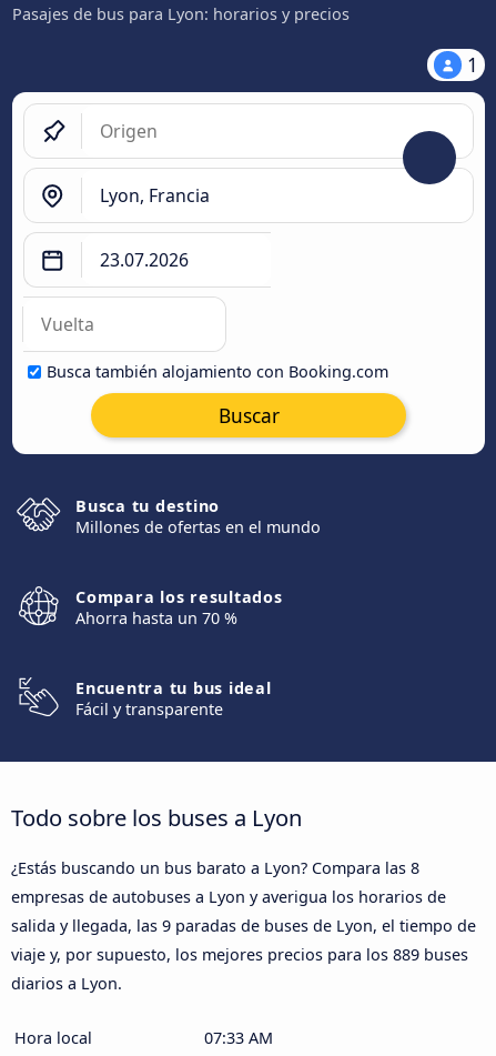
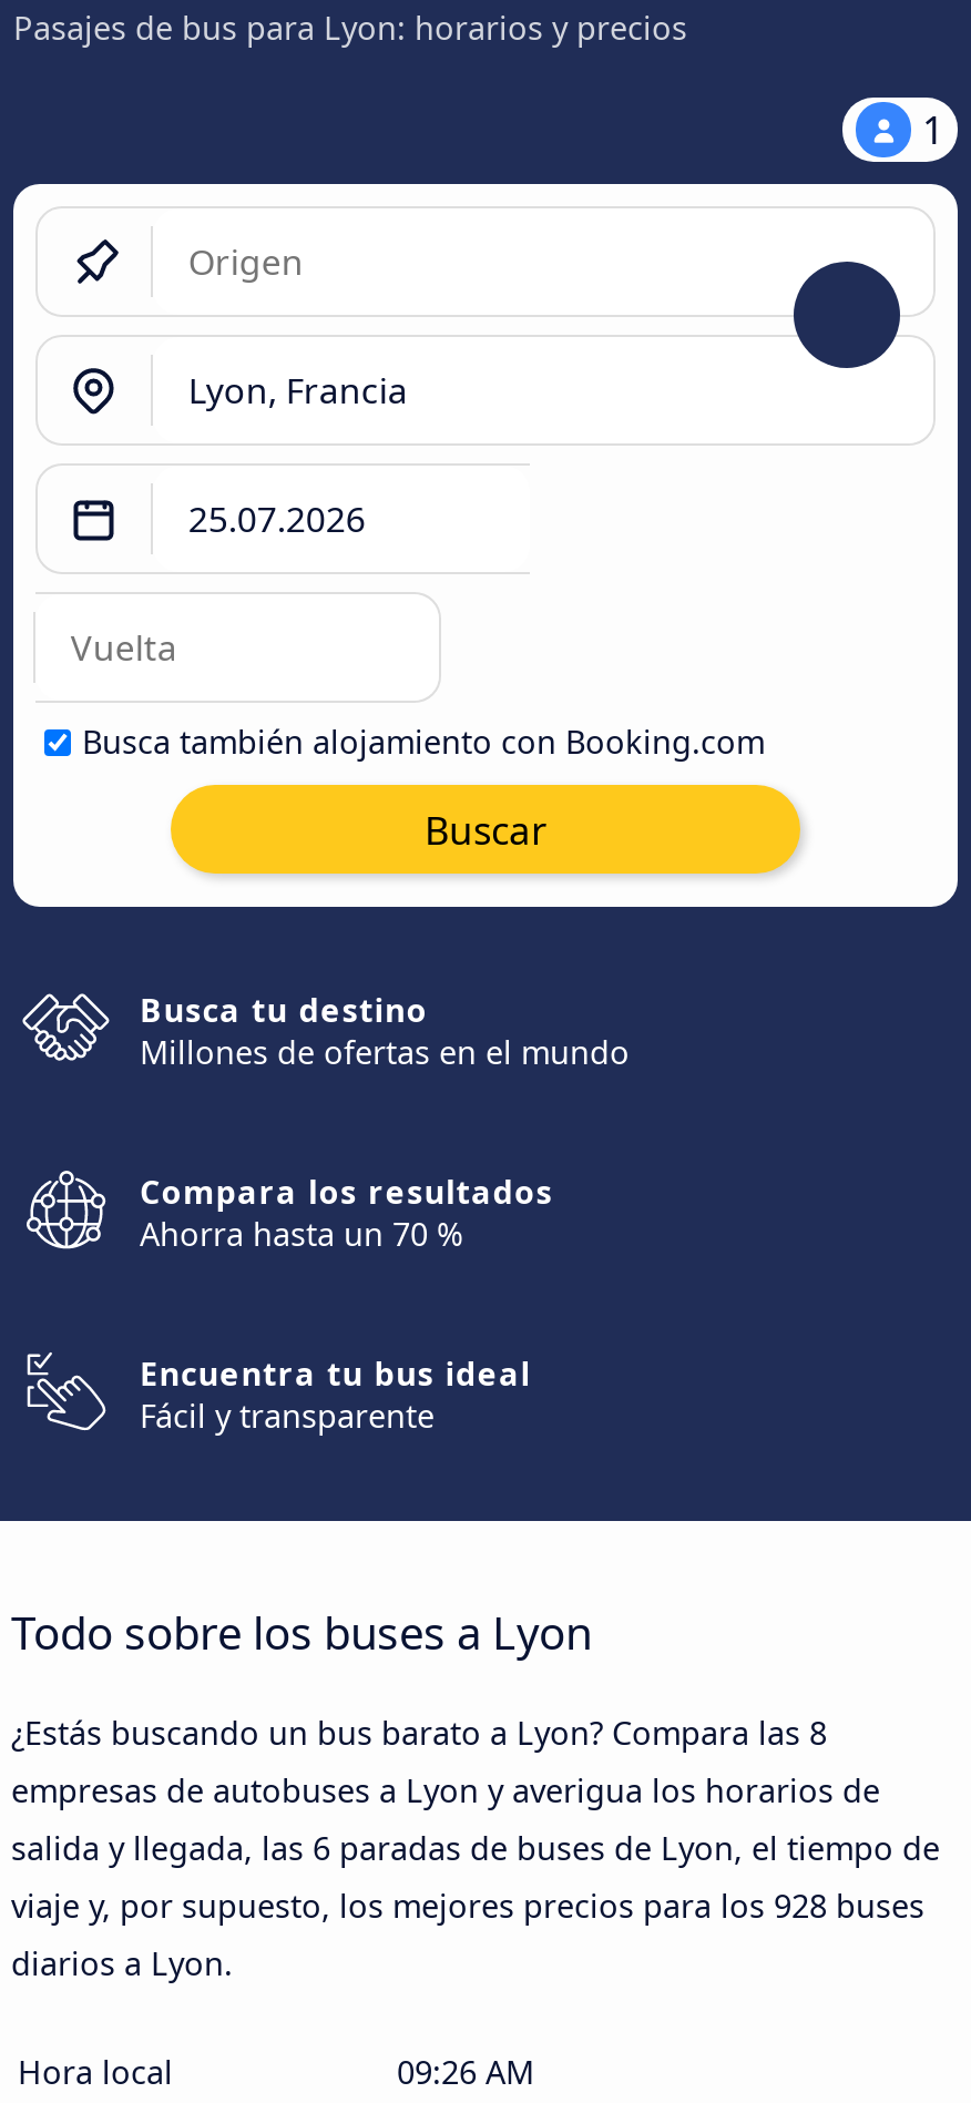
- salida y llegada, las 9 paradas de buses de Lyon, el tiempo de
+ salida y llegada, las 6 paradas de buses de Lyon, el tiempo de

- viaje y, por supuesto, los mejores precios para los 889 buses
+ viaje y, por supuesto, los mejores precios para los 928 buses

- 07:33 AM
+ 09:26 AM
